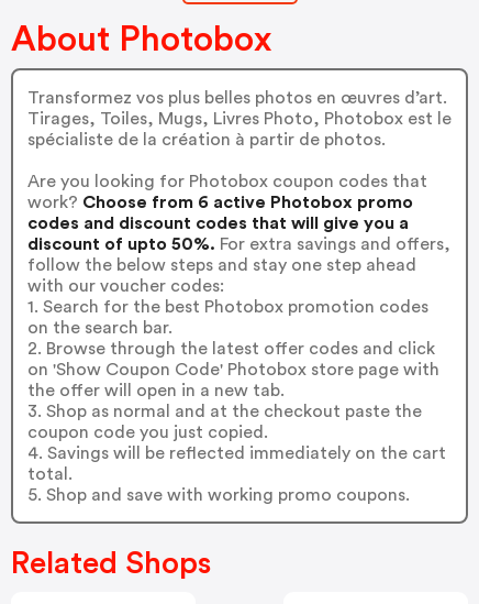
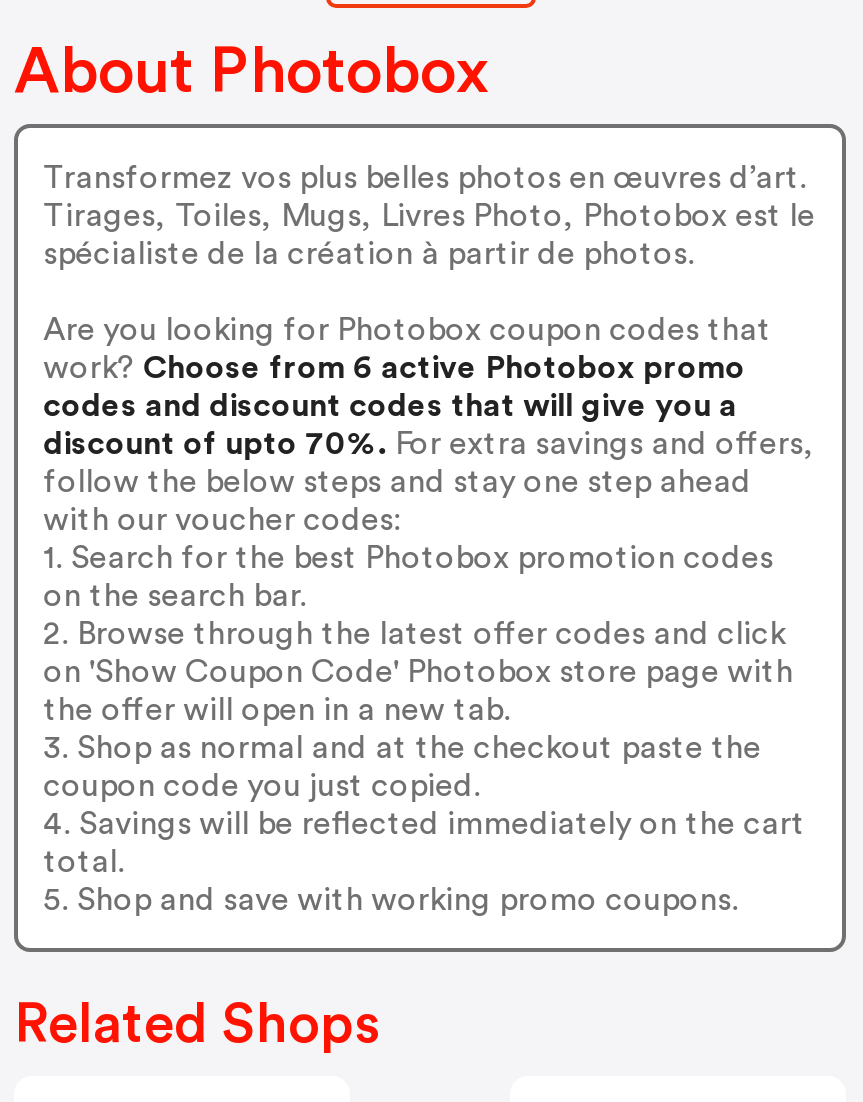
- discount of upto 50%. For extra savings and offers,
+ discount of upto 70%. For extra savings and offers,
